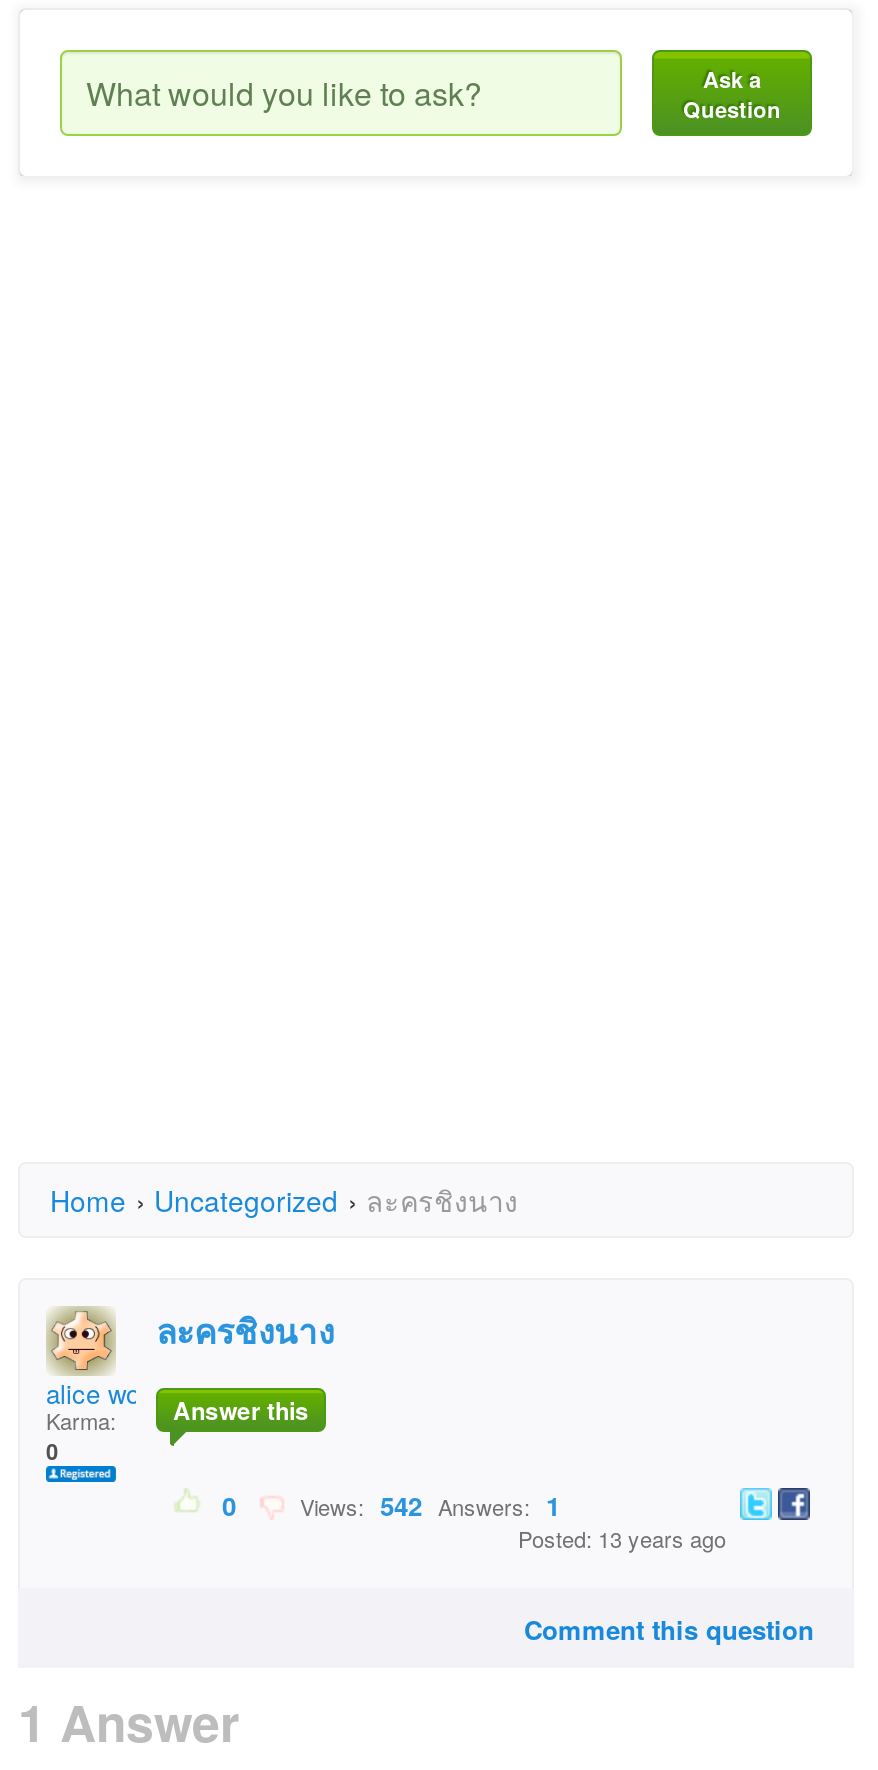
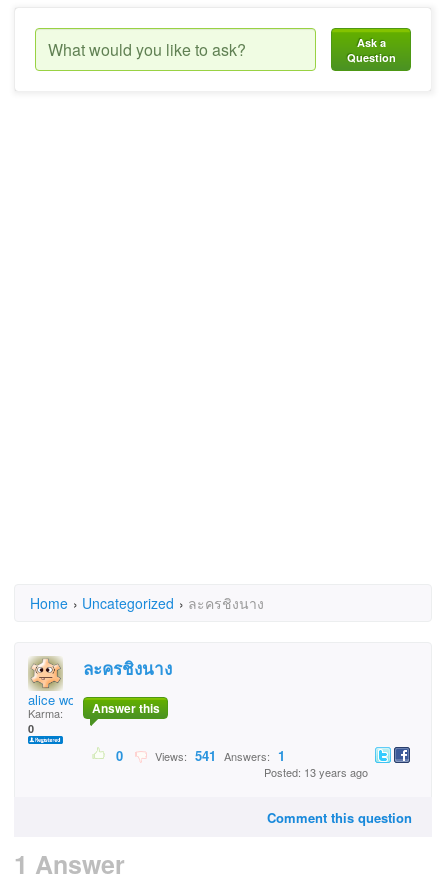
- Views: 542 Answers: 1
+ Views: 541 Answers: 1
